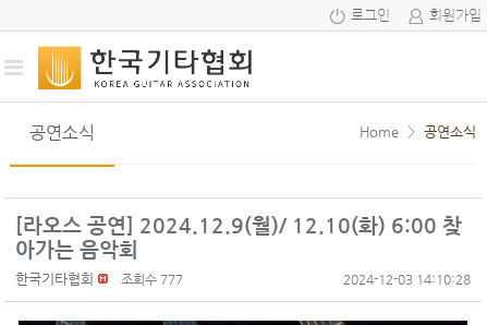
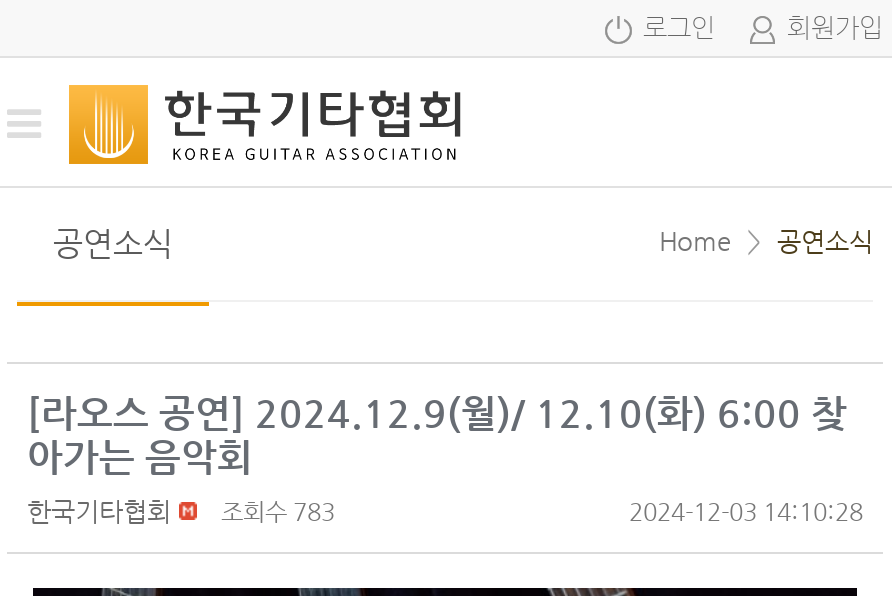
- 한국기타협회 조회수 777
+ 한국기타협회 조회수 783
